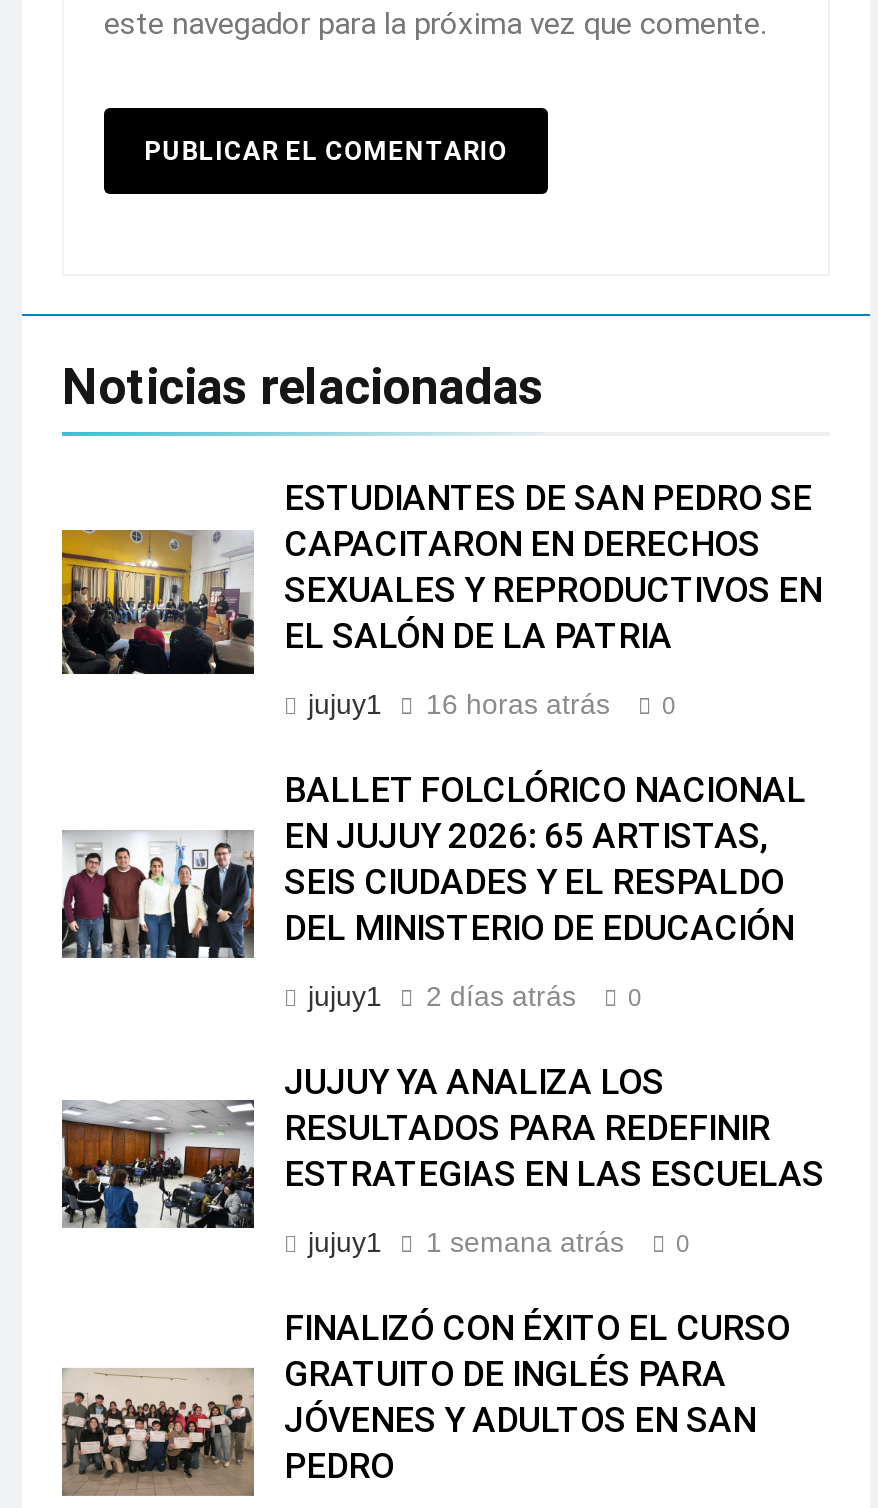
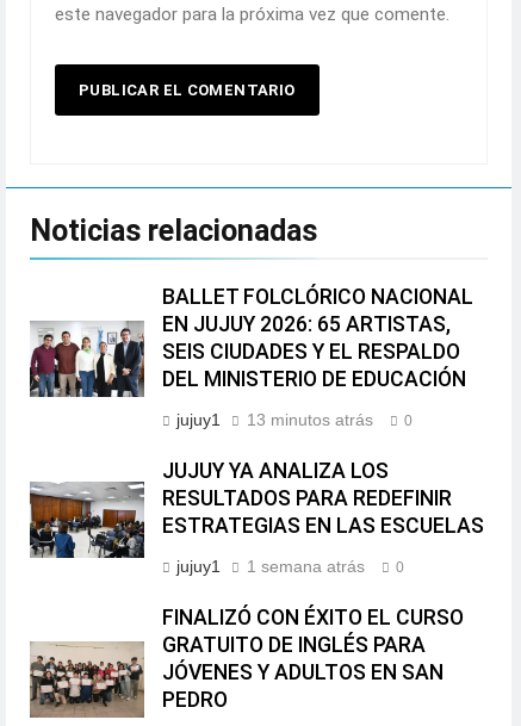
- [image]
- ESTUDIANTES DE SAN PEDRO SE
- CAPACITARON EN DERECHOS
- SEXUALES Y REPRODUCTIVOS EN
- EL SALÓN DE LA PATRIA
- jujuy1
- 16 horas atrás
- 0

- 2 días atrás
+ 13 minutos atrás
